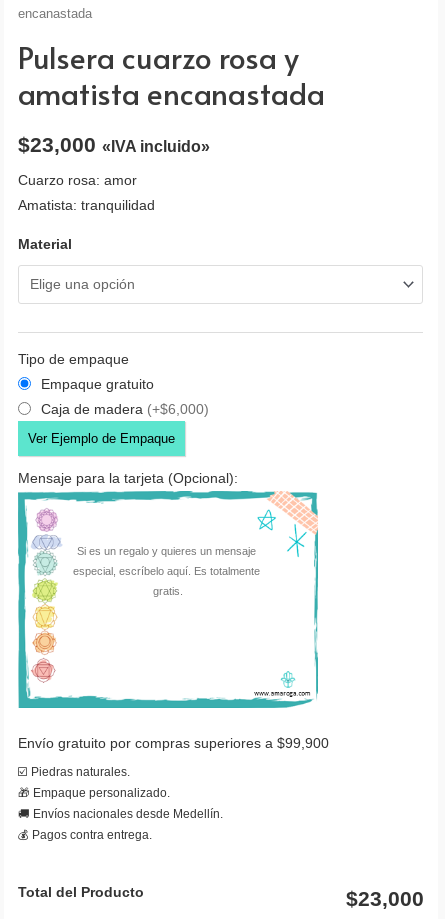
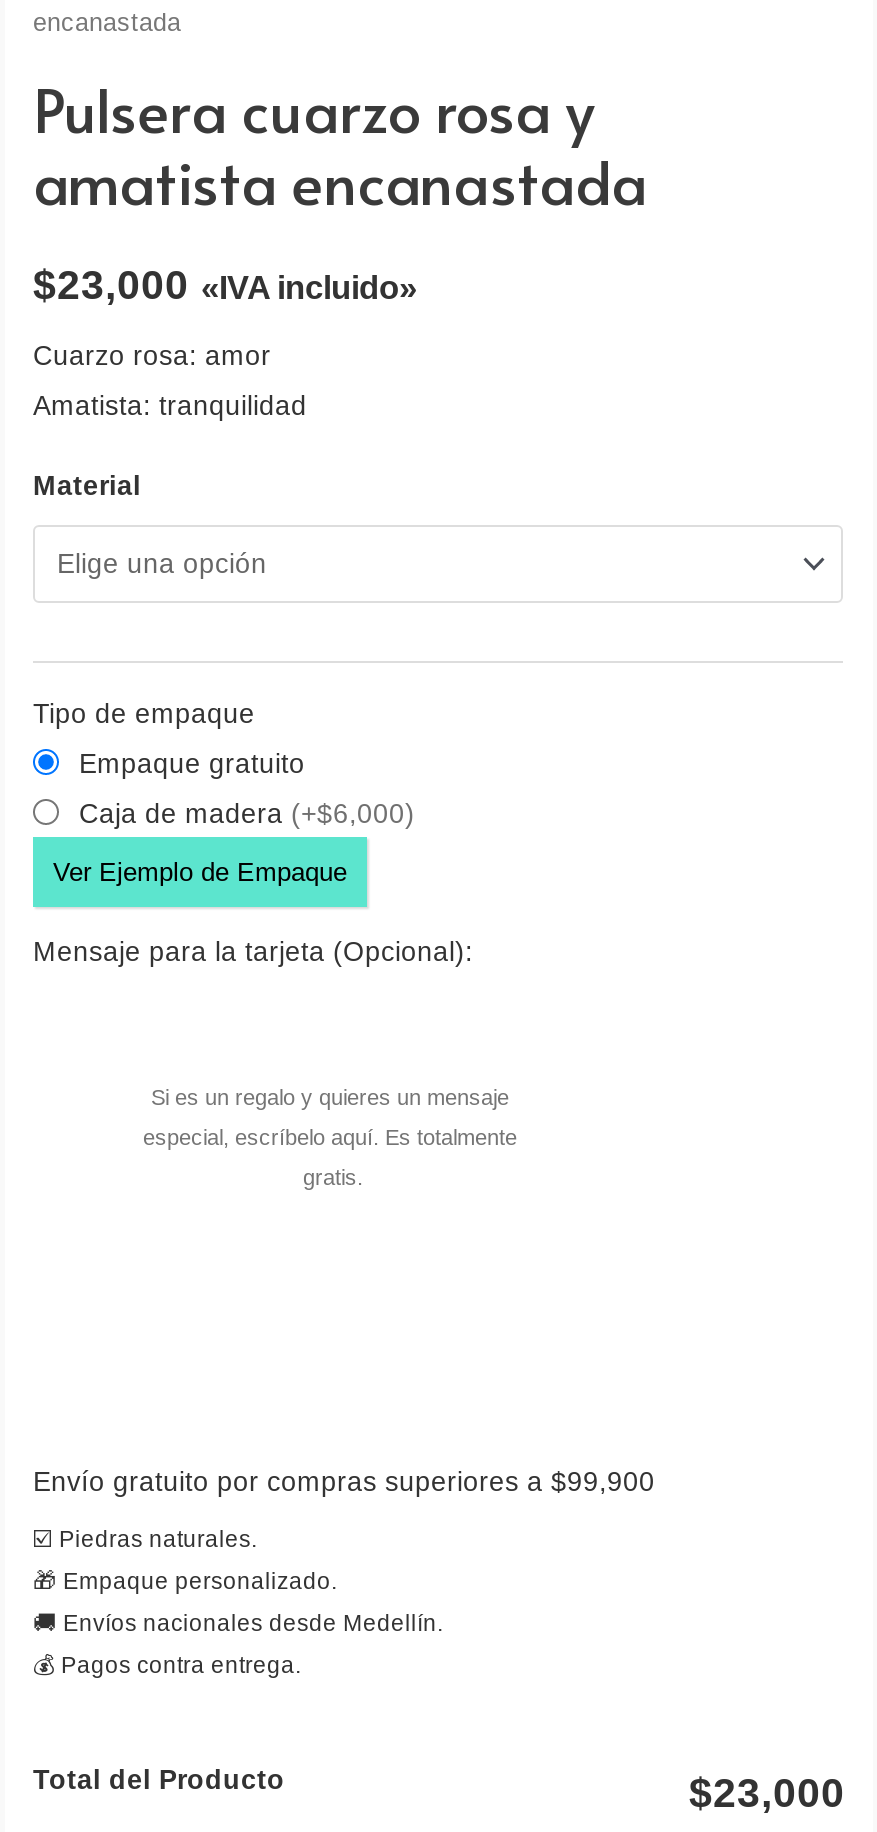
- [image]
